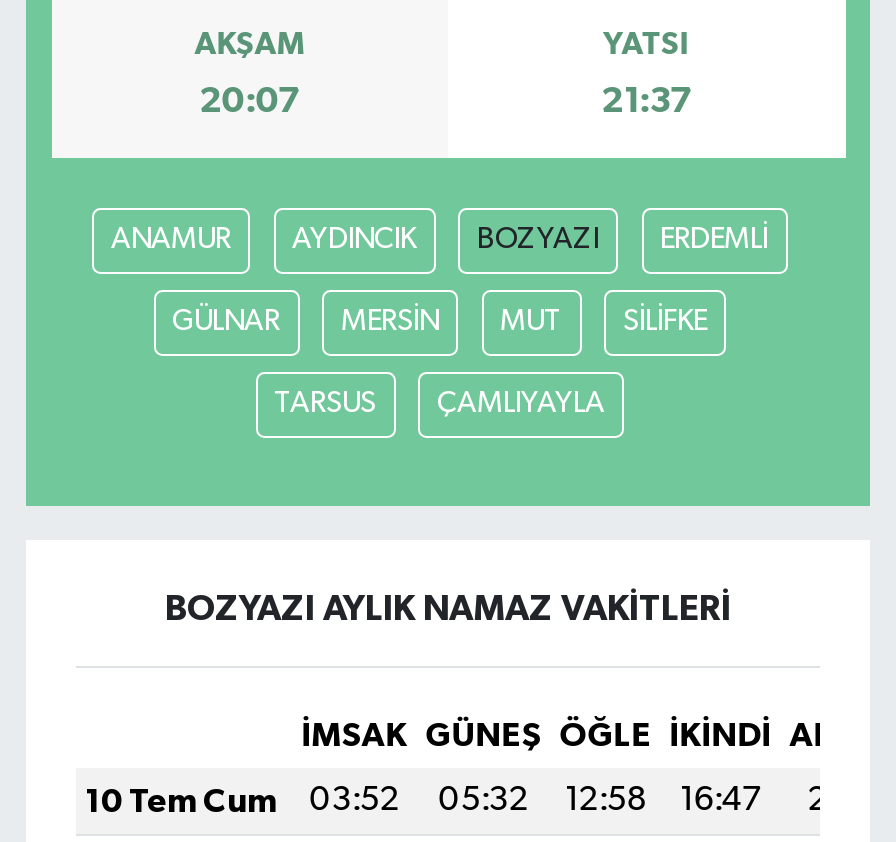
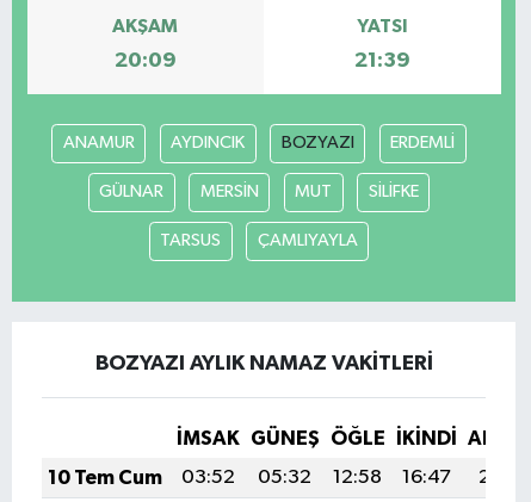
- 20:07
+ 20:09

- 21:37
+ 21:39
